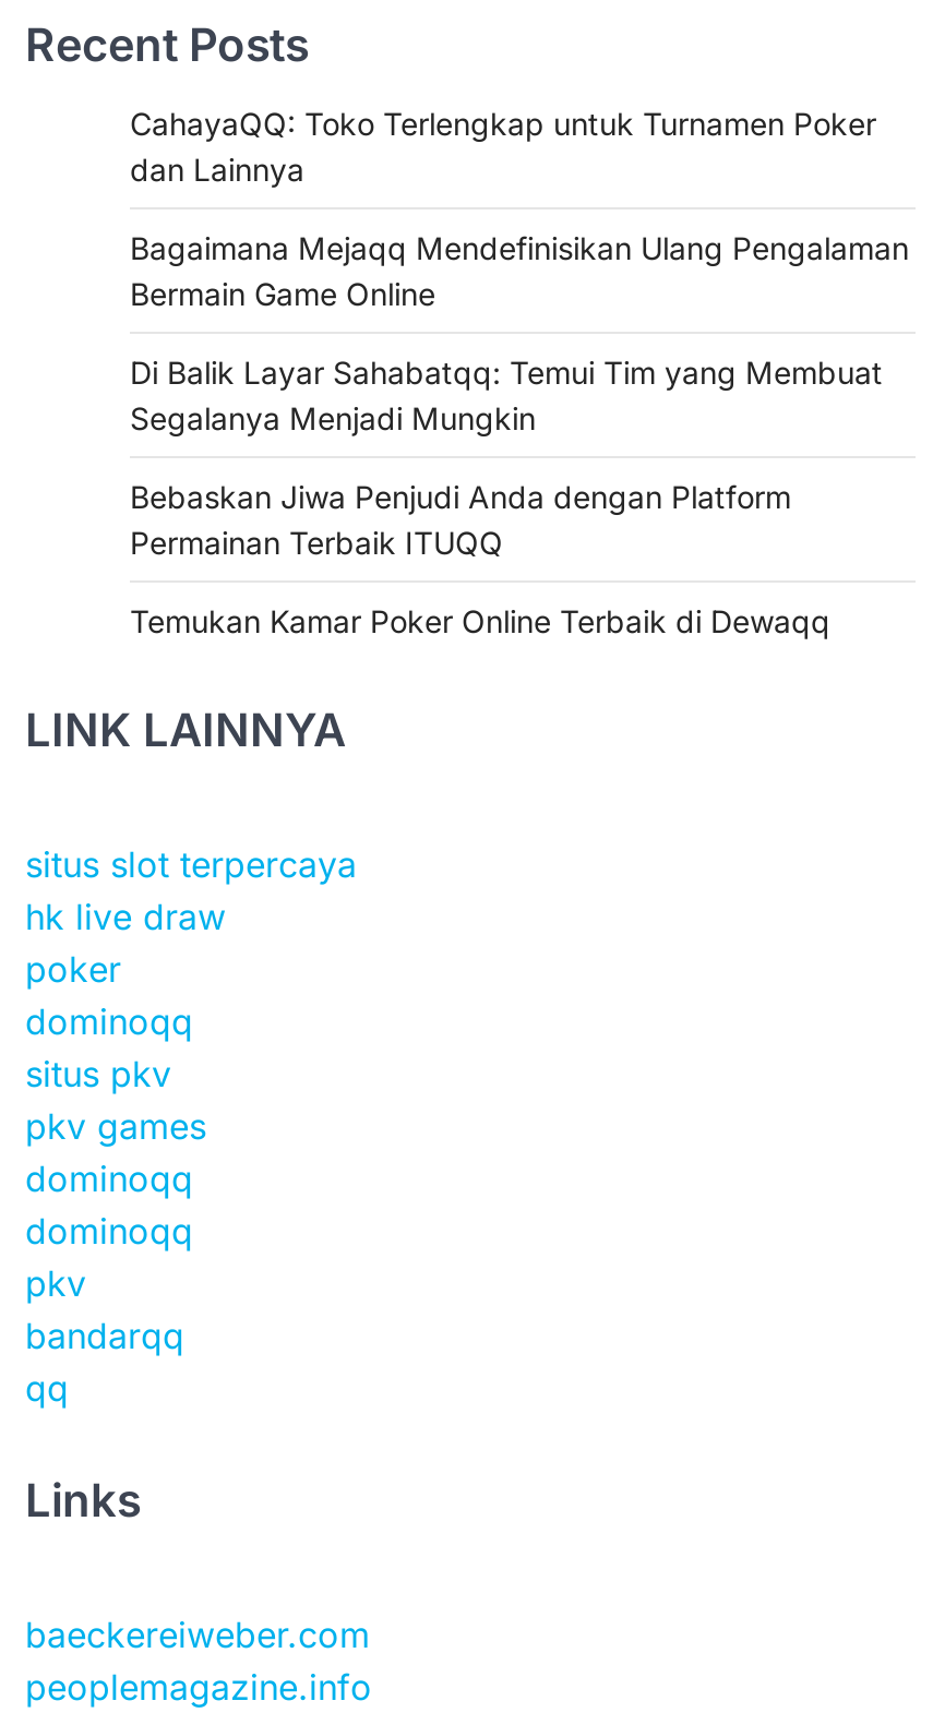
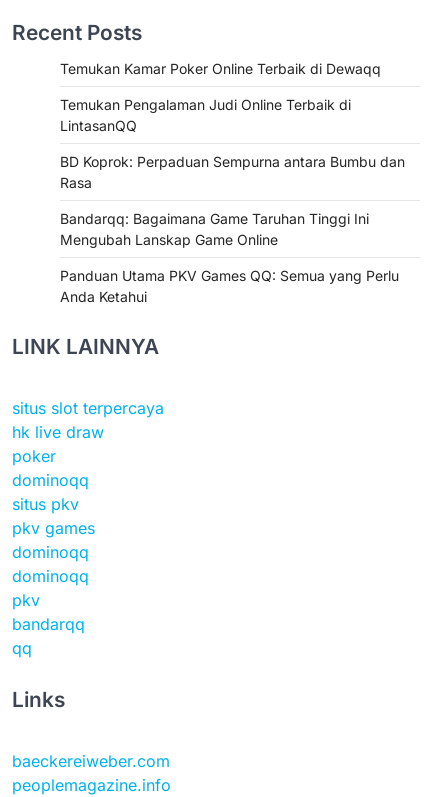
- CahayaQQ: Toko Terlengkap untuk Turnamen Poker
- dan Lainnya
- Bagaimana Mejaqq Mendefinisikan Ulang Pengalaman
- Bermain Game Online
- Di Balik Layar Sahabatqq: Temui Tim yang Membuat
- Segalanya Menjadi Mungkin
- Bebaskan Jiwa Penjudi Anda dengan Platform
- Permainan Terbaik ITUQQ

moved up: Temukan Kamar Poker Online Terbaik di Dewaqq

+ Temukan Pengalaman Judi Online Terbaik di
+ LintasanQQ
+ BD Koprok: Perpaduan Sempurna antara Bumbu dan
+ Rasa
+ Bandarqq: Bagaimana Game Taruhan Tinggi Ini
+ Mengubah Lanskap Game Online
+ Panduan Utama PKV Games QQ: Semua yang Perlu
+ Anda Ketahui
